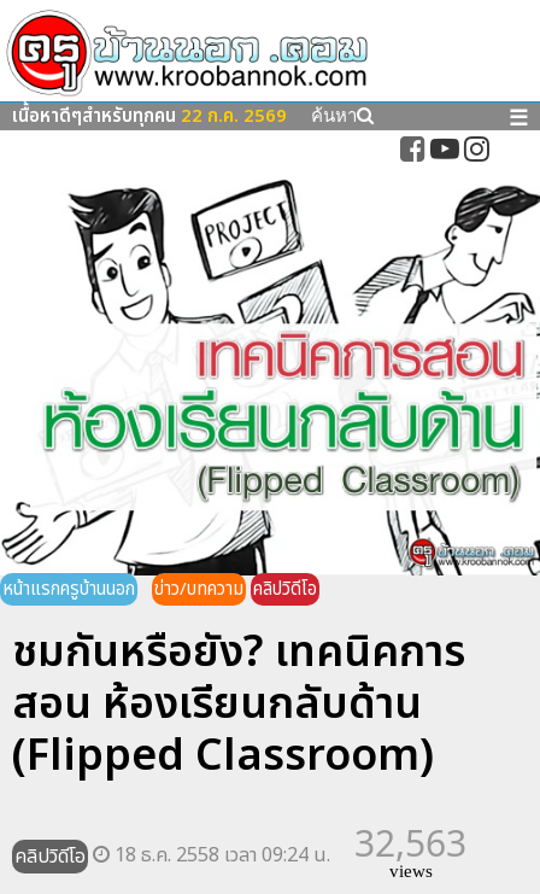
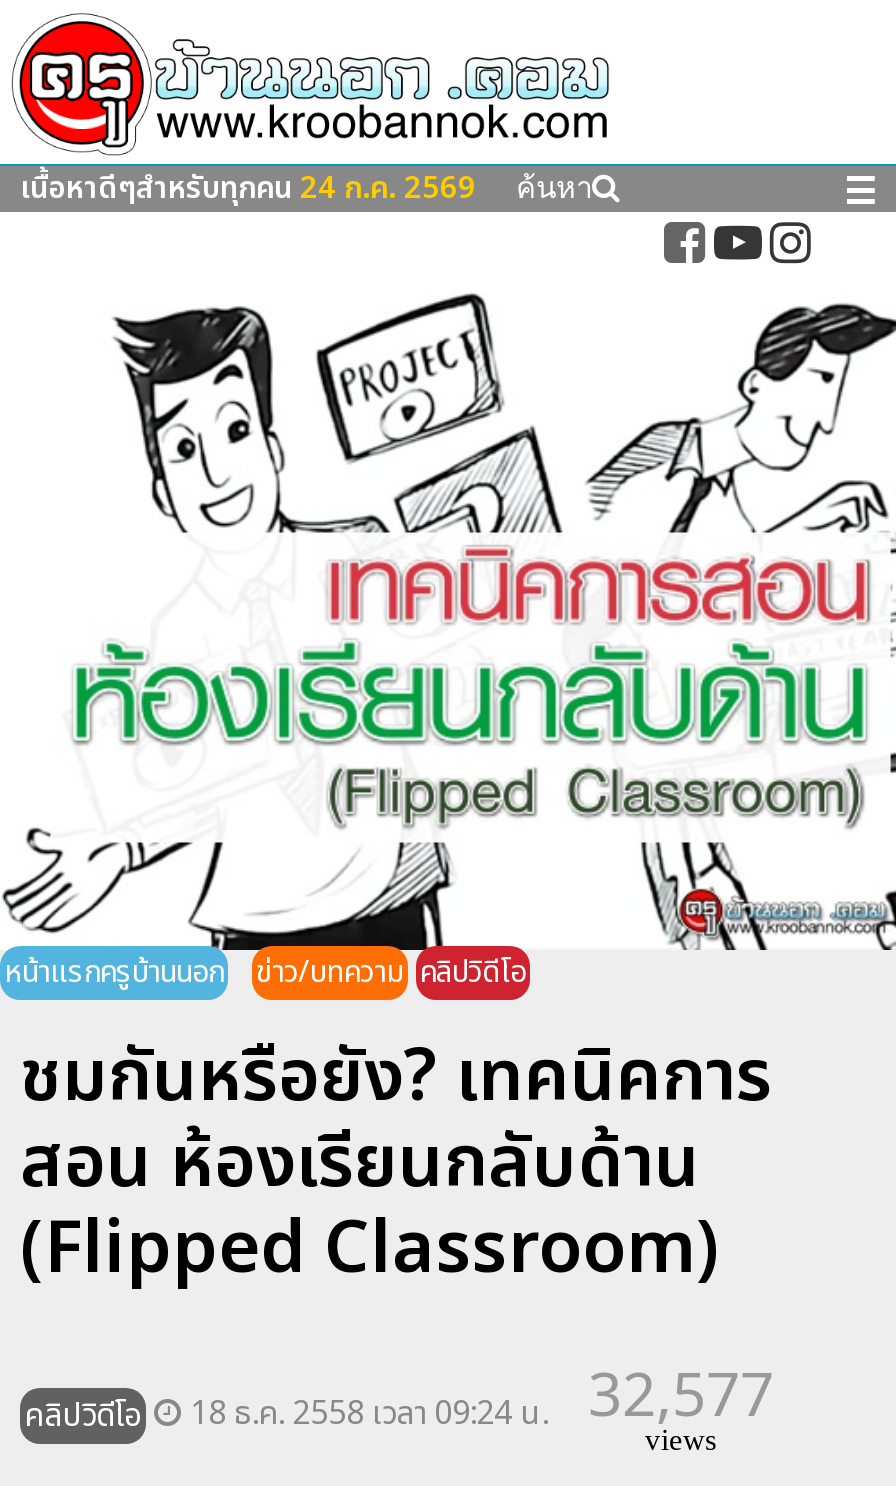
- เนื้อหาดีๆสำหรับทุกคน 22 ก.ค. 2569
+ เนื้อหาดีๆสำหรับทุกคน 24 ก.ค. 2569

- คลิปวิดีโอ 18 ธ.ค. 2558 เวลา 09:24 น. 32,563
+ คลิปวิดีโอ 18 ธ.ค. 2558 เวลา 09:24 น. 32,577
